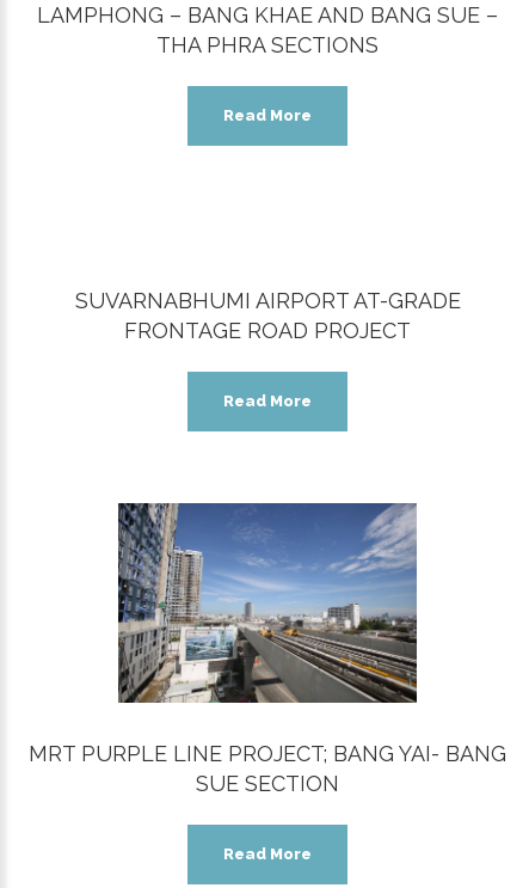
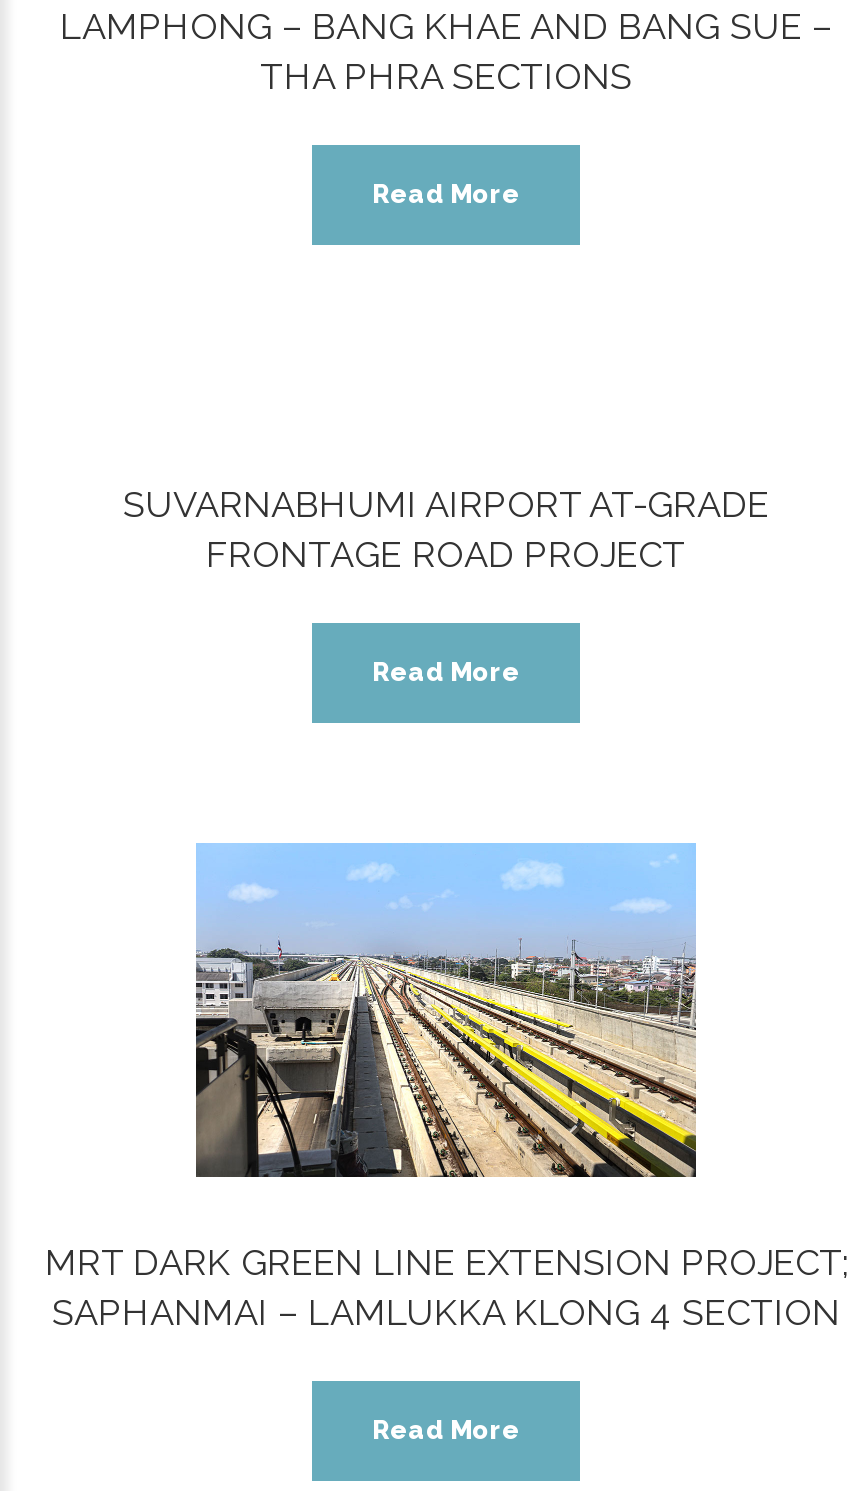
- [image]
- MRT PURPLE LINE PROJECT; BANG YAI- BANG
- SUE SECTION
+ [image]
+ MRT DARK GREEN LINE EXTENSION PROJECT;
+ SAPHANMAI – LAMLUKKA KLONG 4 SECTION
